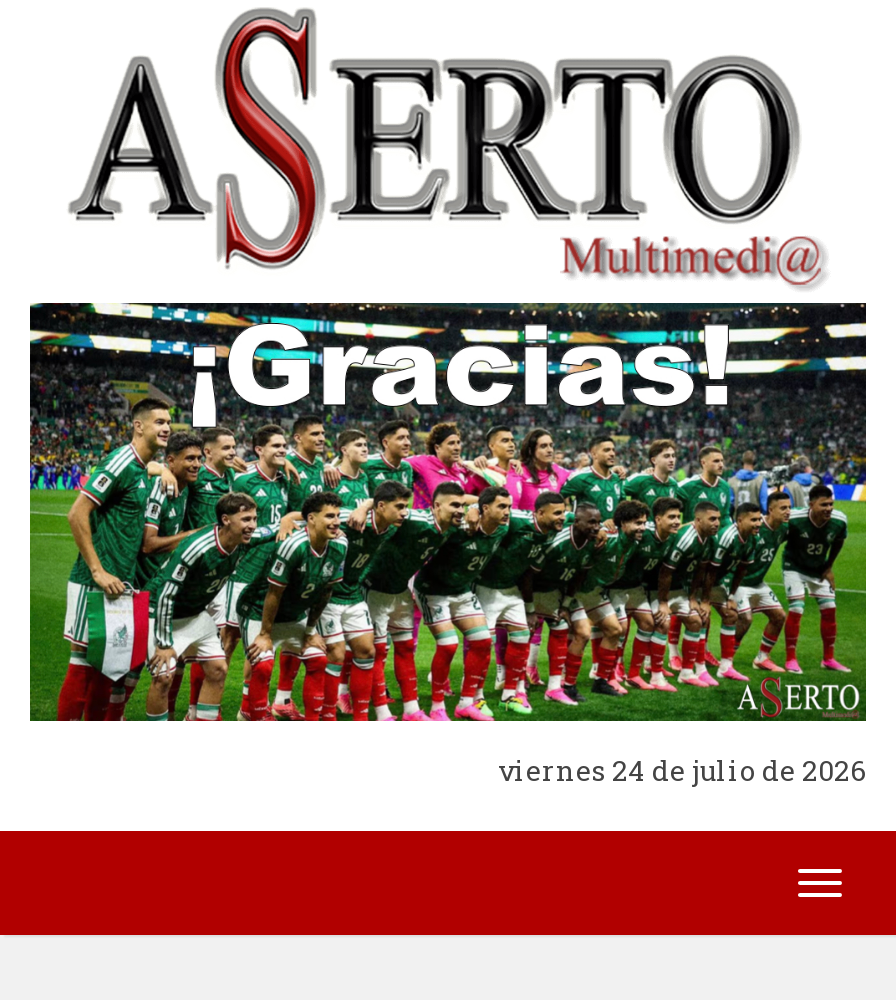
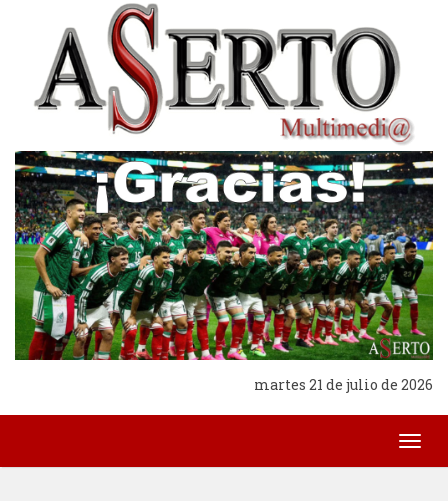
- viernes 24 de julio de 2026
+ martes 21 de julio de 2026
